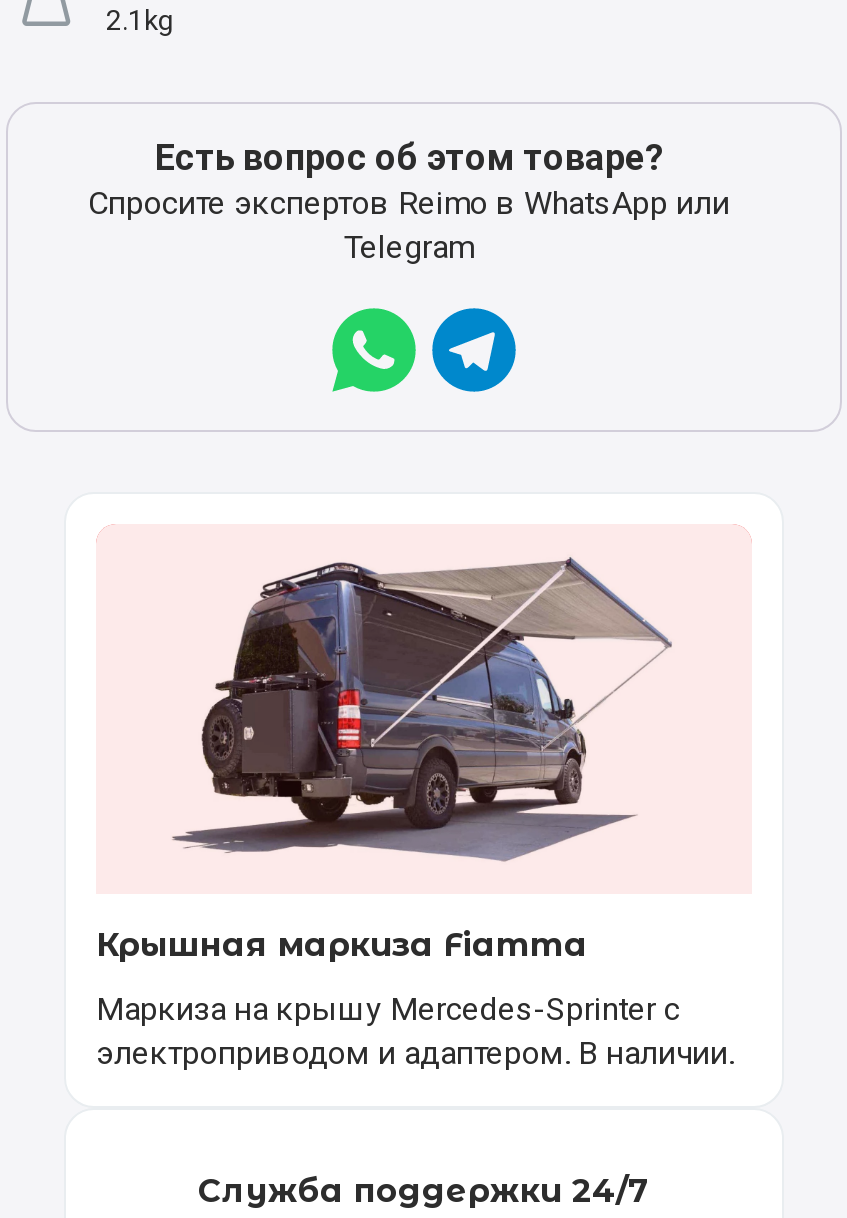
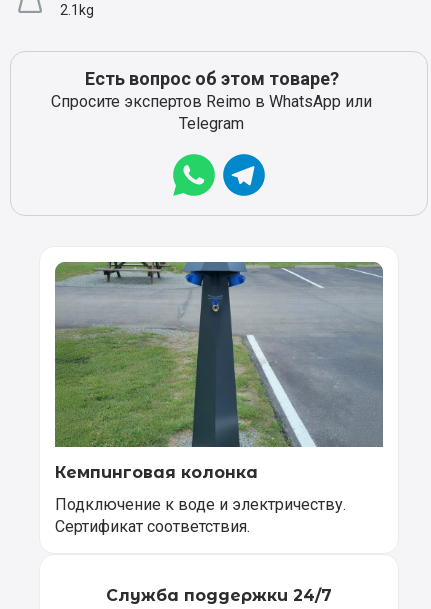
- [image]
- Крышная маркиза Fiamma
+ [image]
+ Кемпинговая колонка

- Маркиза на крышу Mercedes-Sprinter с
- электроприводом и адаптером. В наличии.
+ Подключение к воде и электричеству.
+ Сертификат соответствия.
